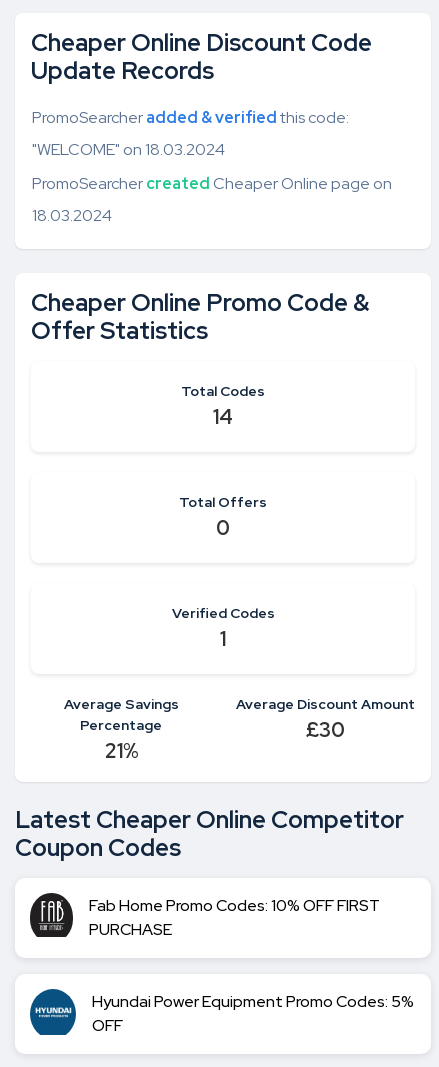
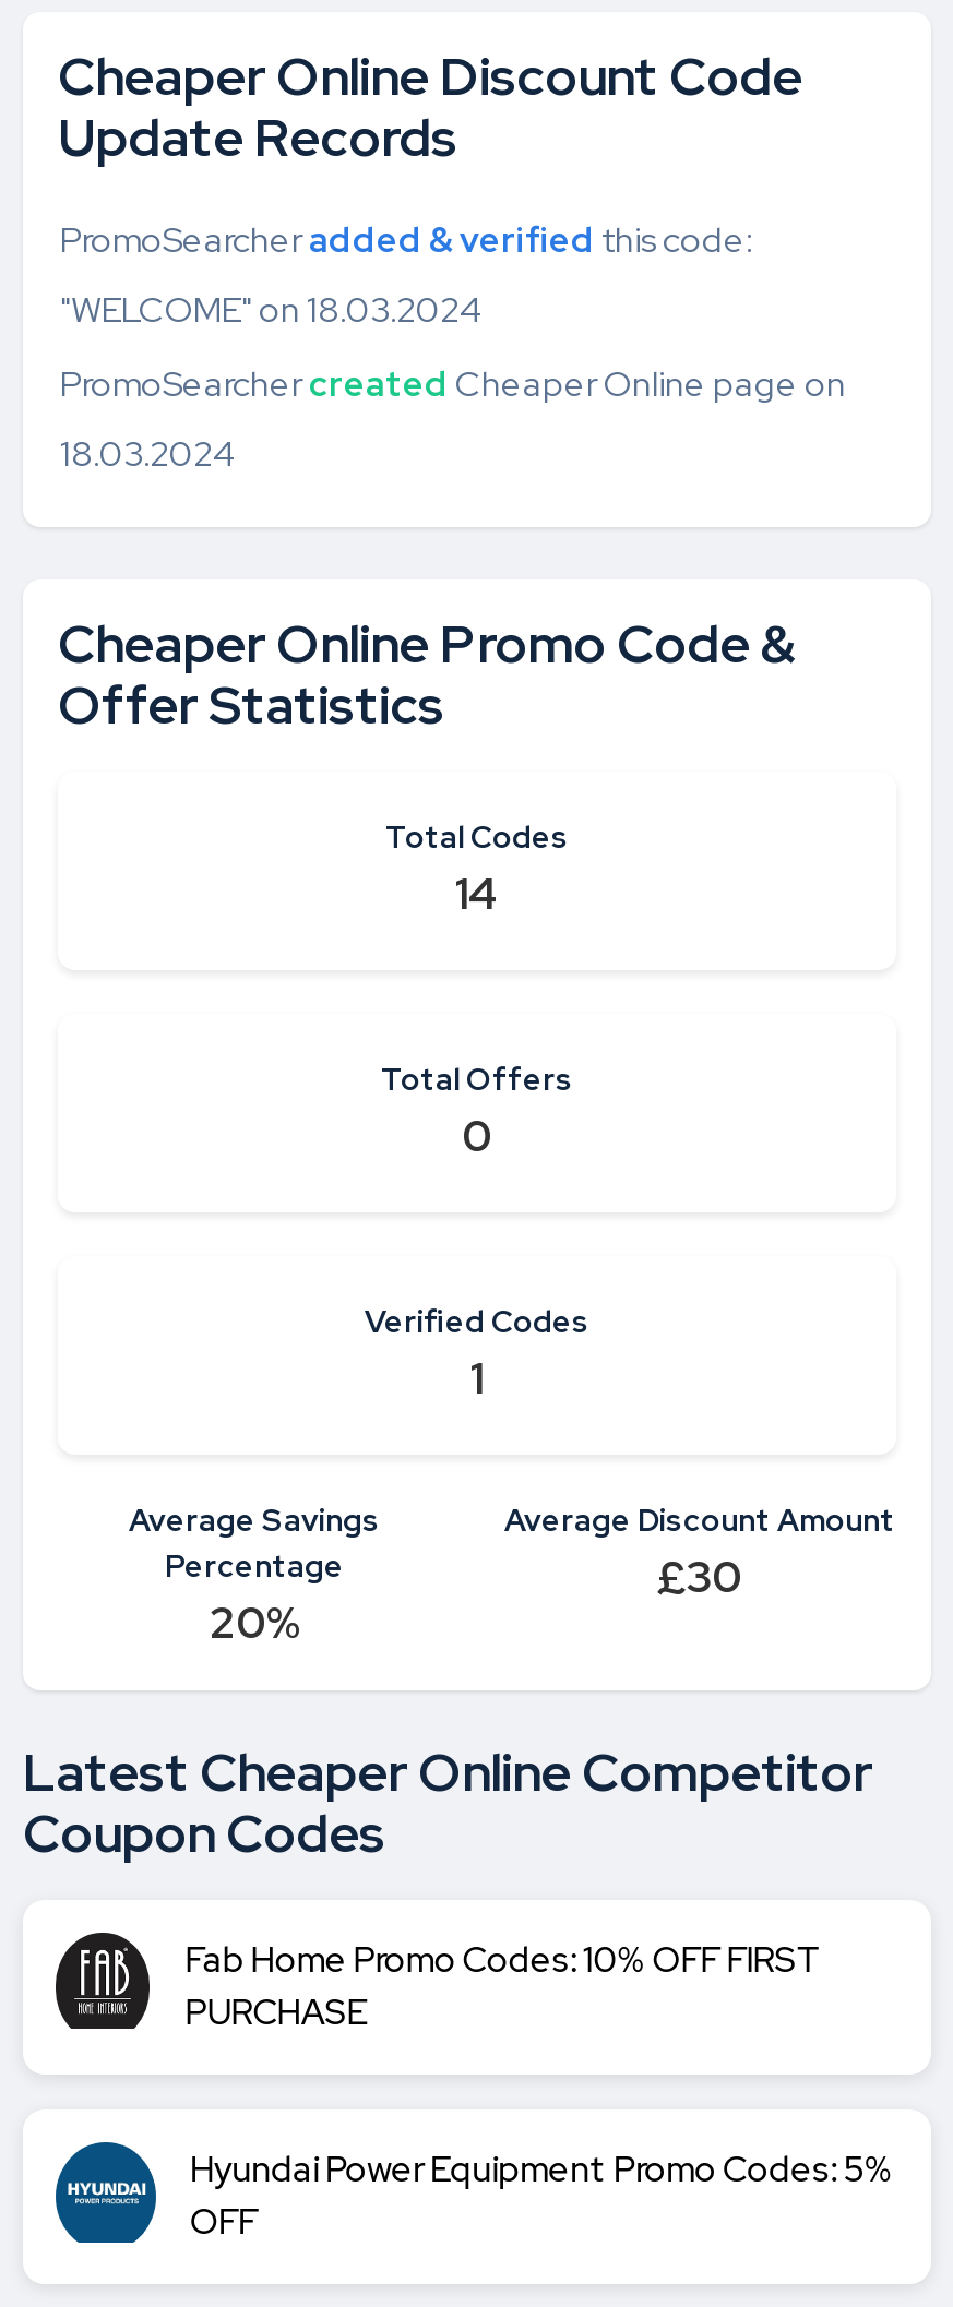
- 21%
+ 20%
